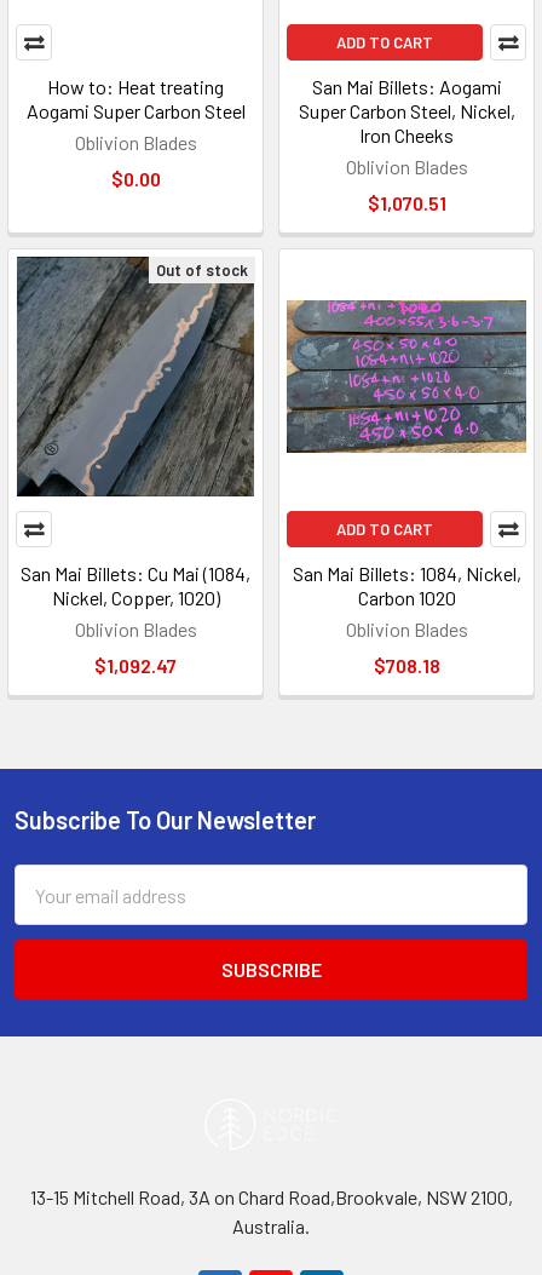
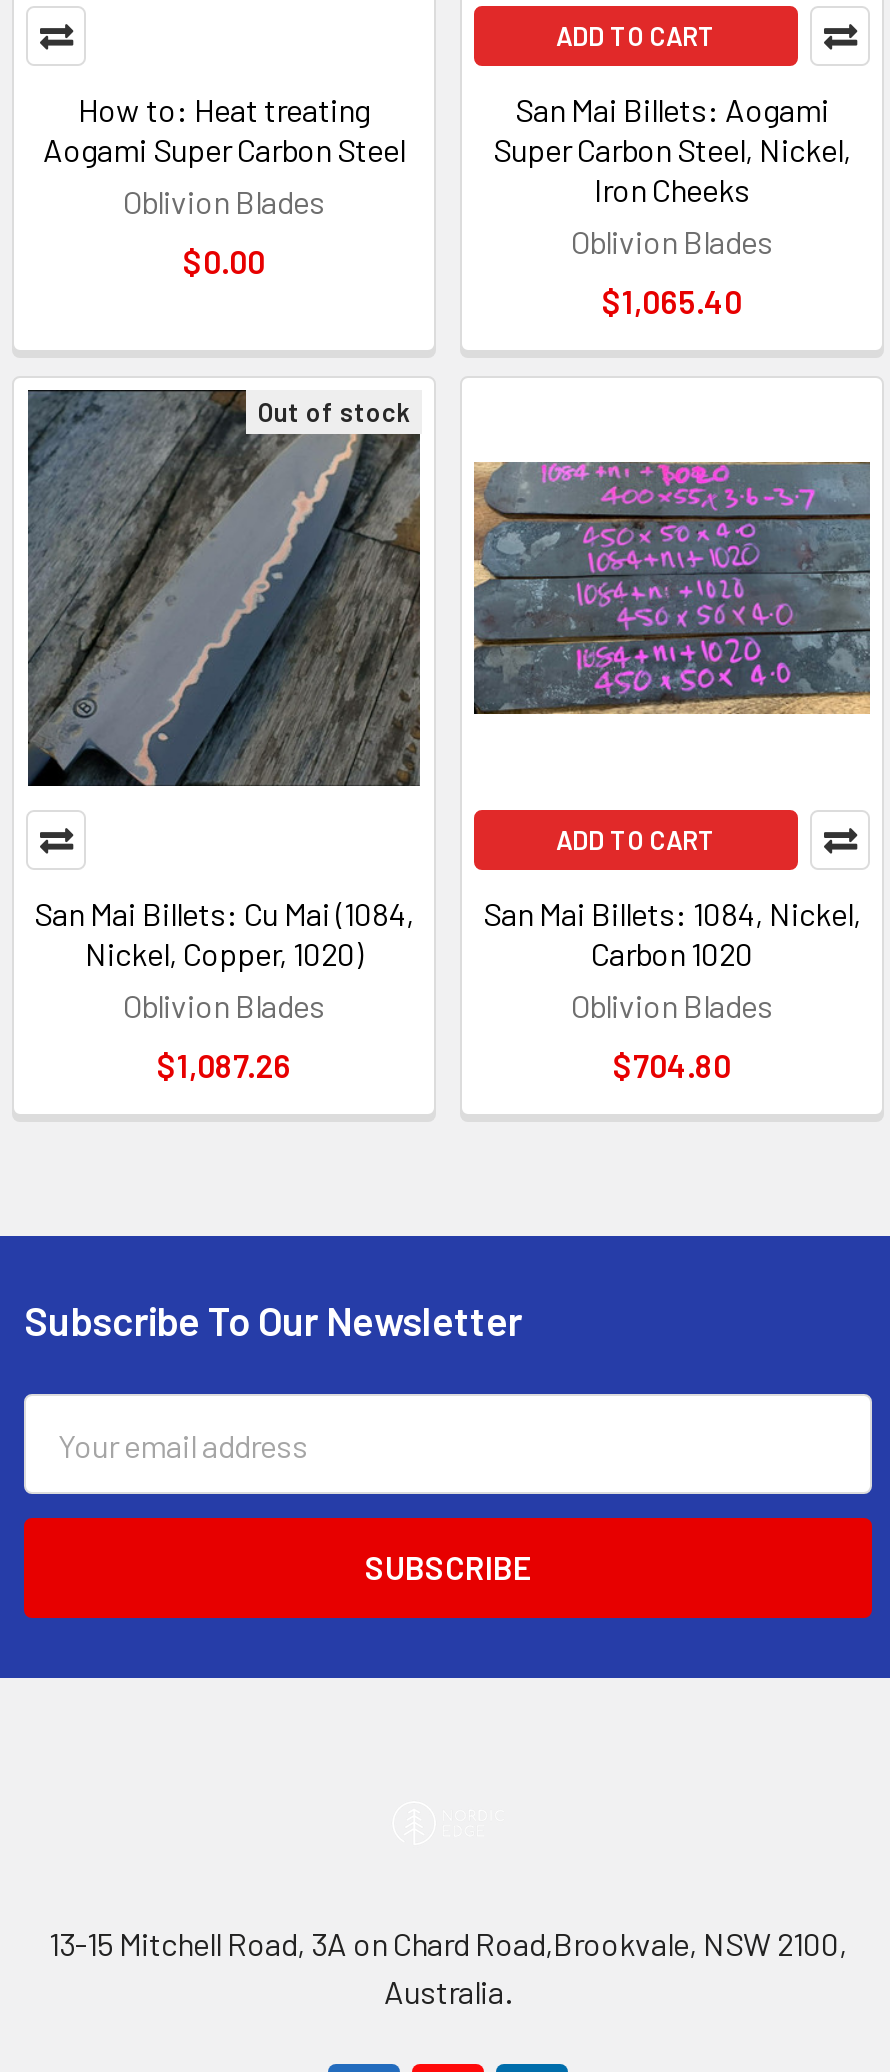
- $1,070.51
+ $1,065.40

- $1,092.47
+ $1,087.26

- $708.18
+ $704.80
